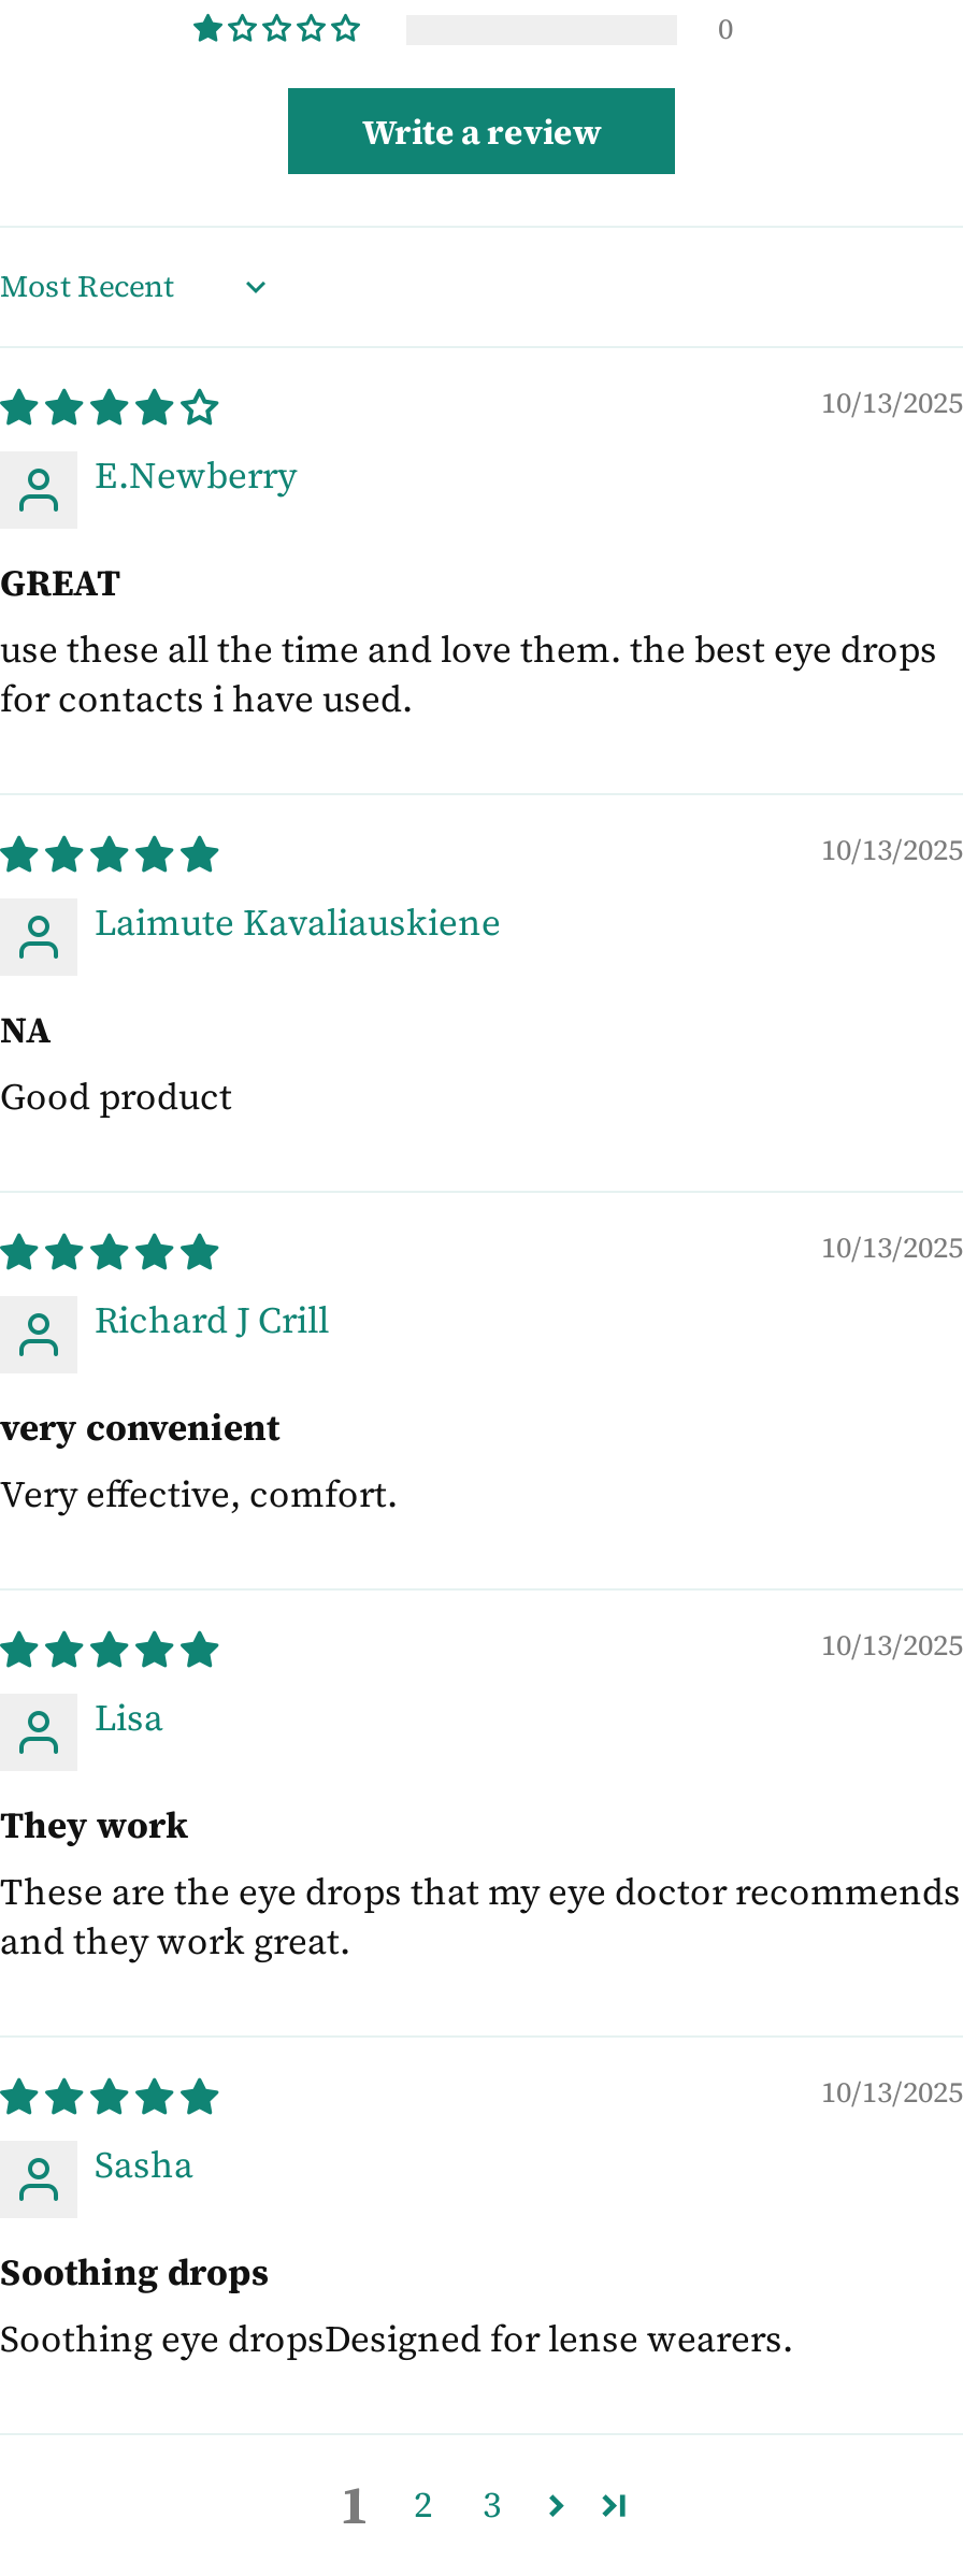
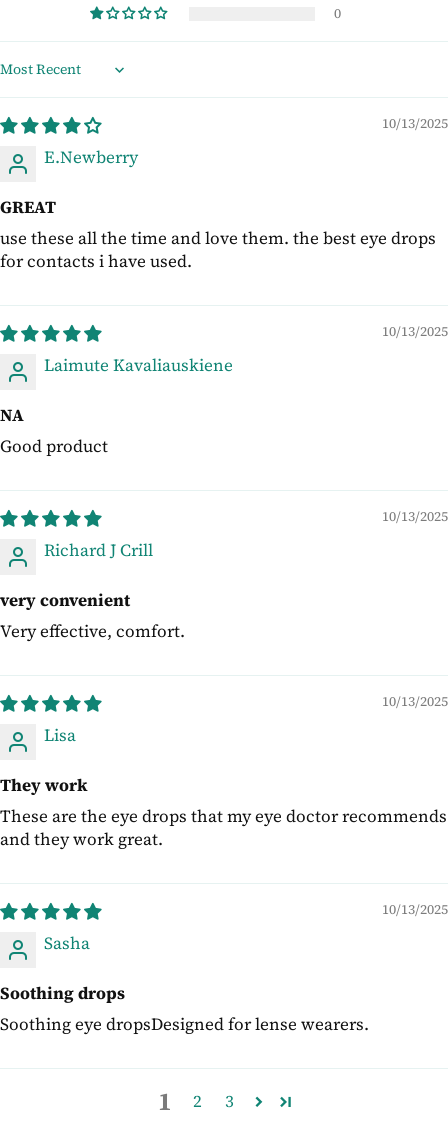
- Write a review
